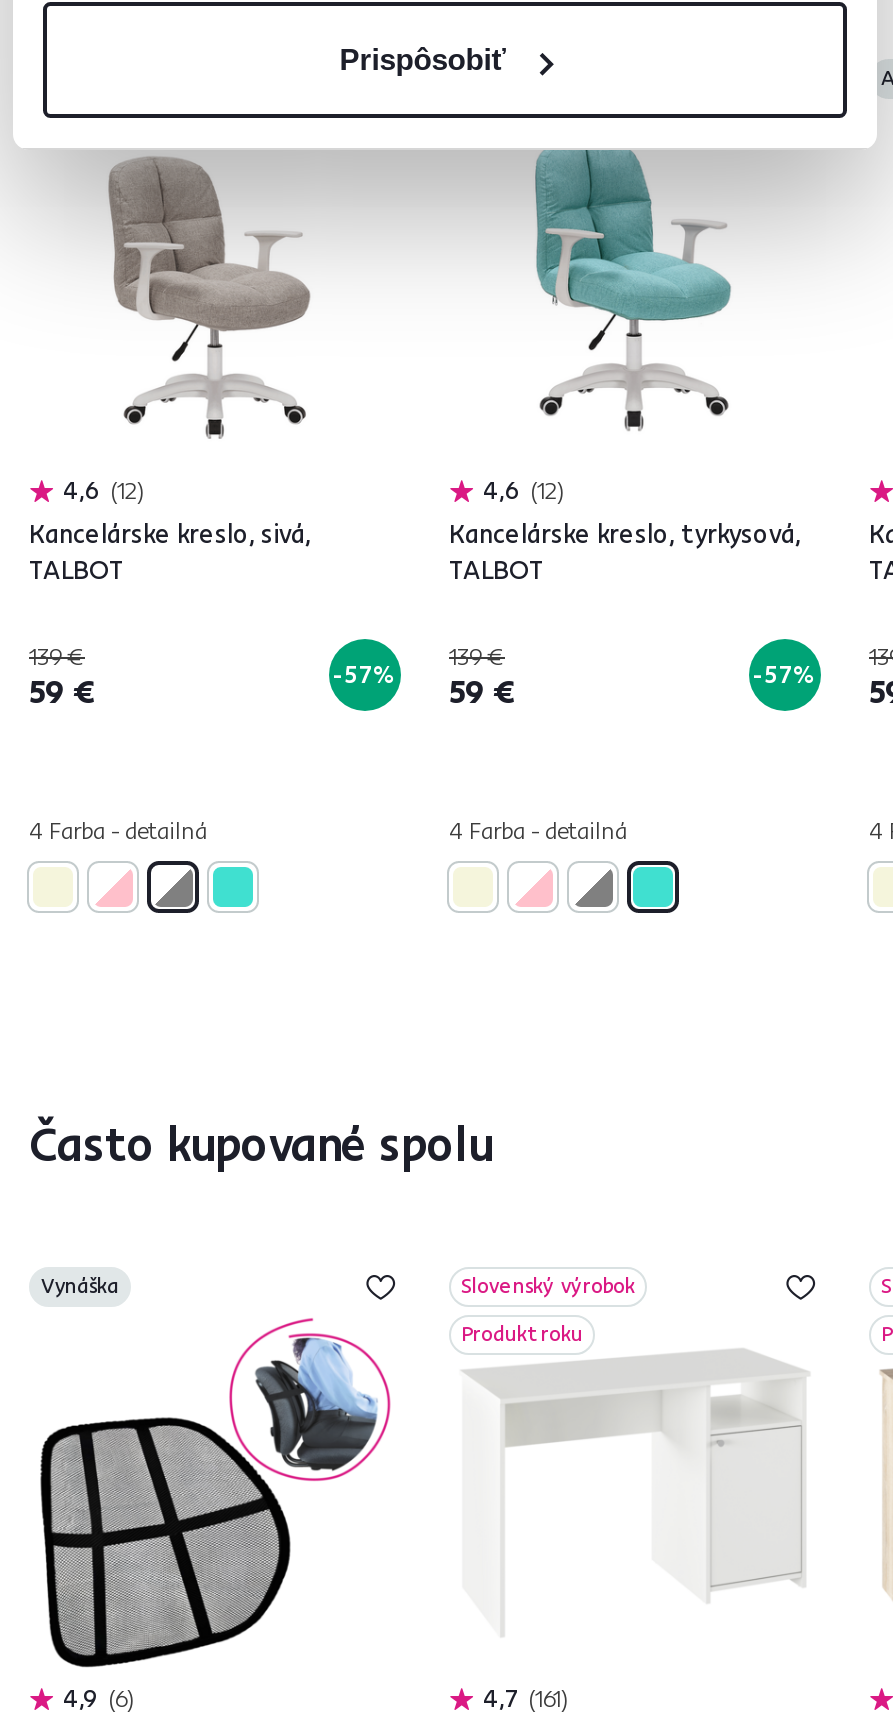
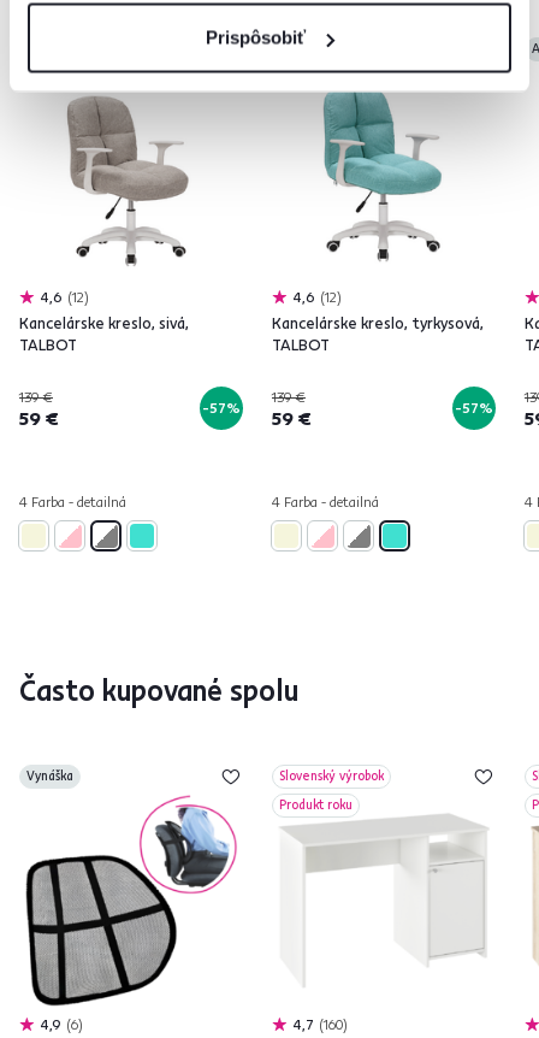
- 4,7 161
+ 4,7 160
